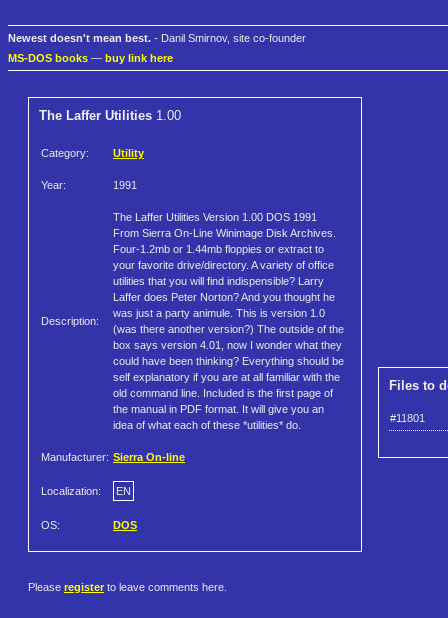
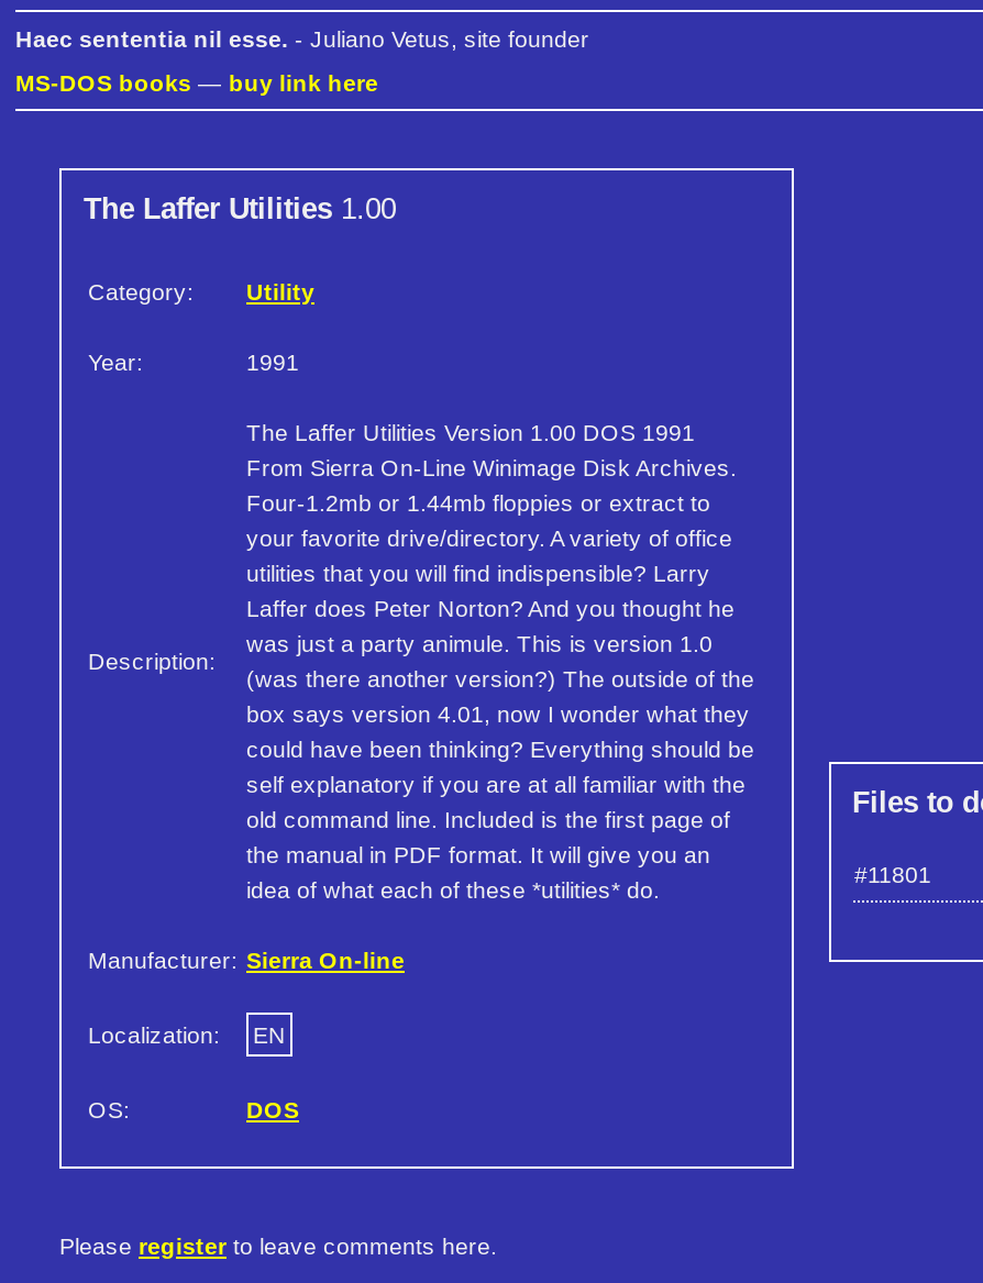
- Newest doesn't mean best. - Danil Smirnov, site co-founder
+ Haec sententia nil esse. - Juliano Vetus, site founder
